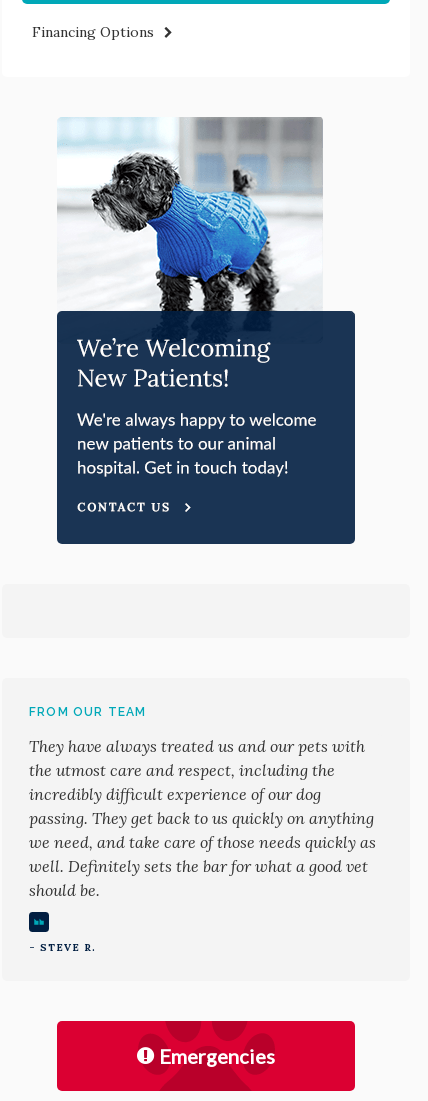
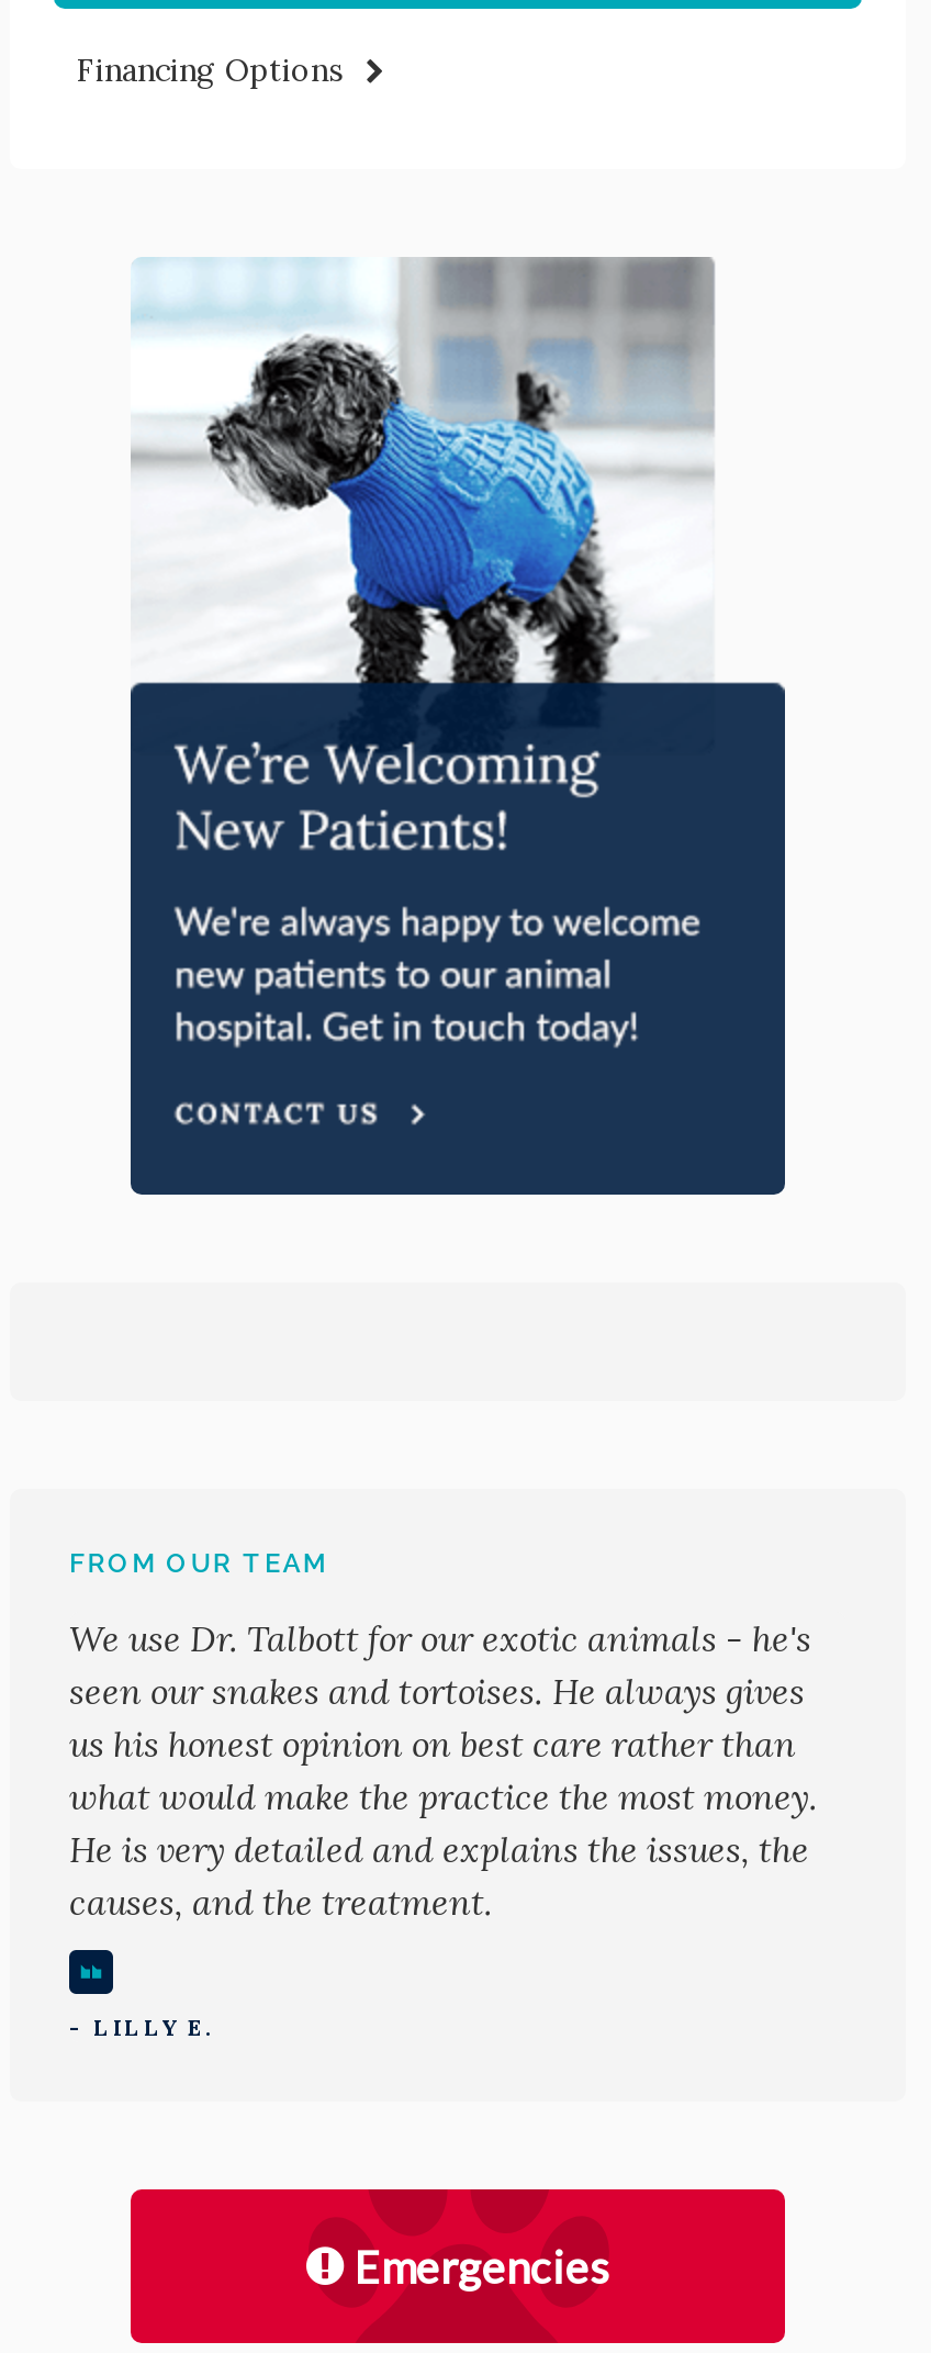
- They have always treated us and our pets with
- the utmost care and respect, including the
- incredibly difficult experience of our dog
- passing. They get back to us quickly on anything
- we need, and take care of those needs quickly as
- well. Definitely sets the bar for what a good vet
- should be.
+ We use Dr. Talbott for our exotic animals - he's
+ seen our snakes and tortoises. He always gives
+ us his honest opinion on best care rather than
+ what would make the practice the most money.
+ He is very detailed and explains the issues, the
+ causes, and the treatment.

- - STEVE R.
+ - LILLY E.
